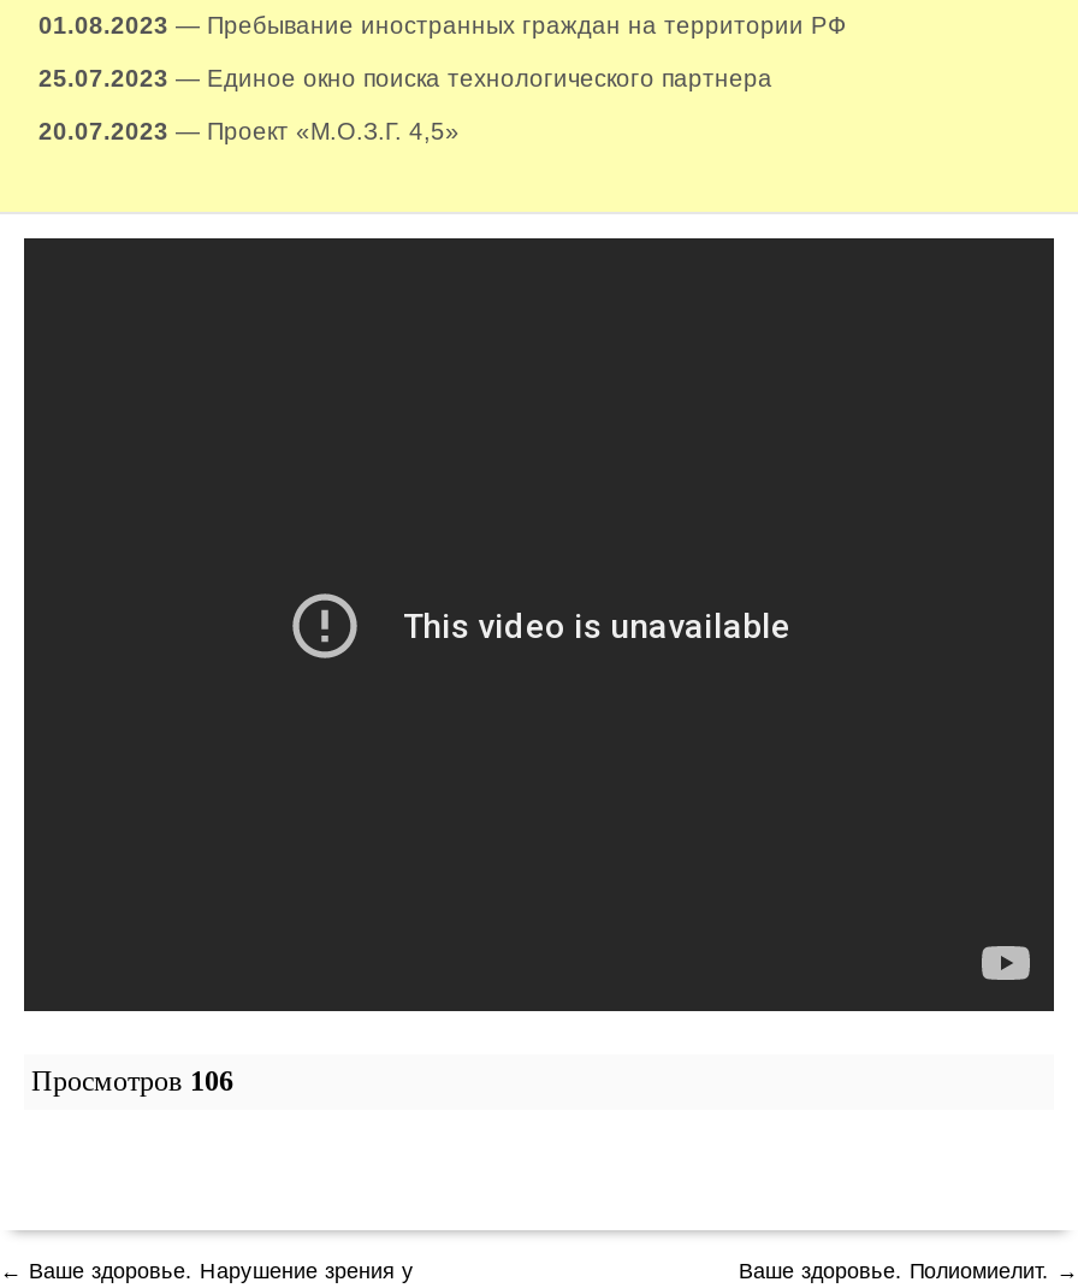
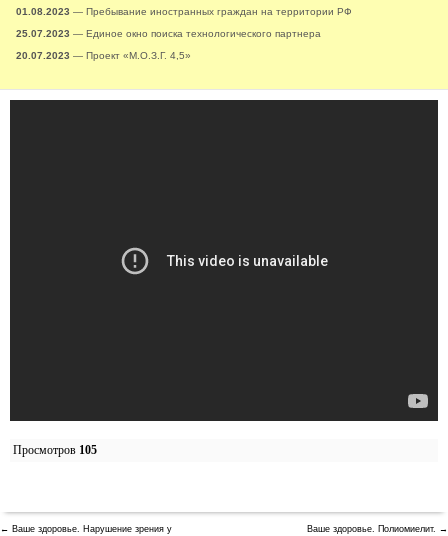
- Просмотров 106
+ Просмотров 105
